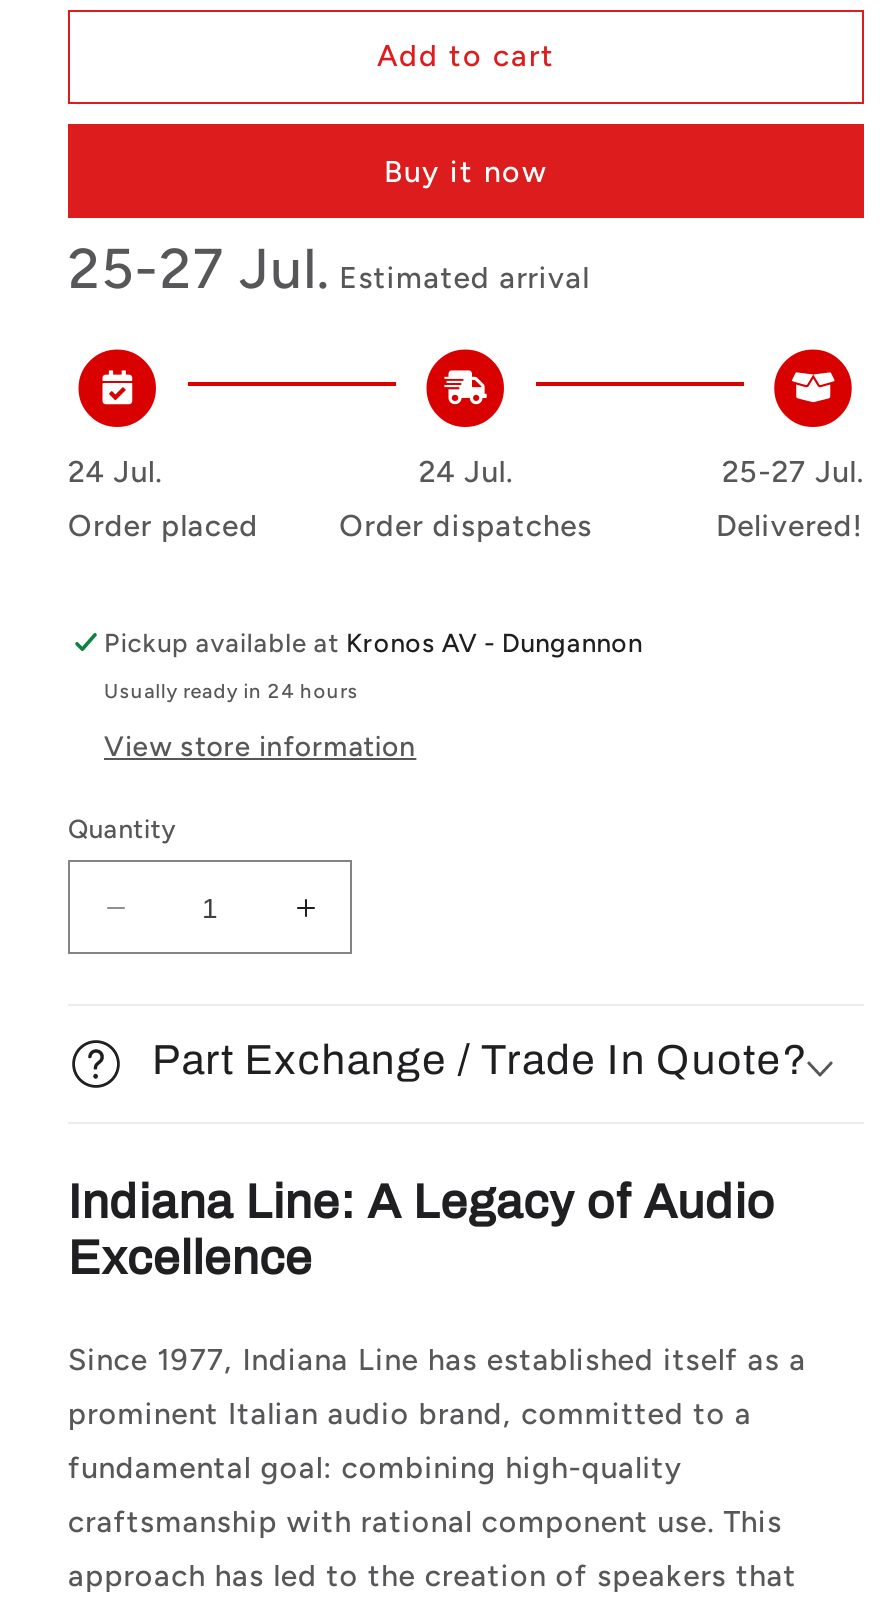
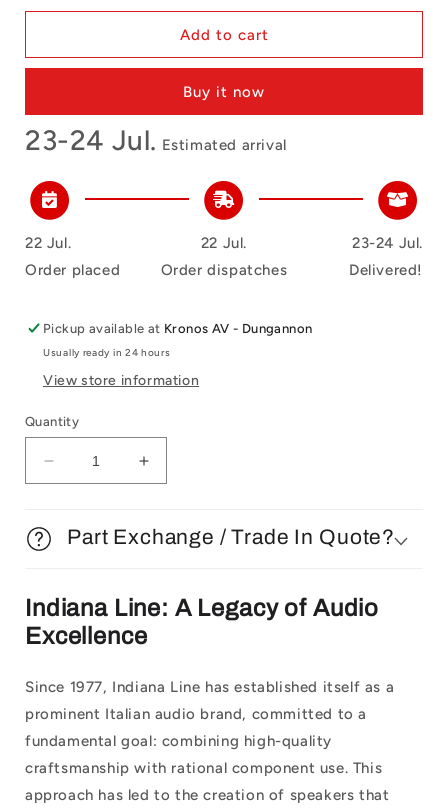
- 25-27 Jul. Estimated arrival
+ 23-24 Jul. Estimated arrival

- 24 Jul.
+ 22 Jul.

- 24 Jul.
+ 22 Jul.

- 25-27 Jul.
+ 23-24 Jul.
